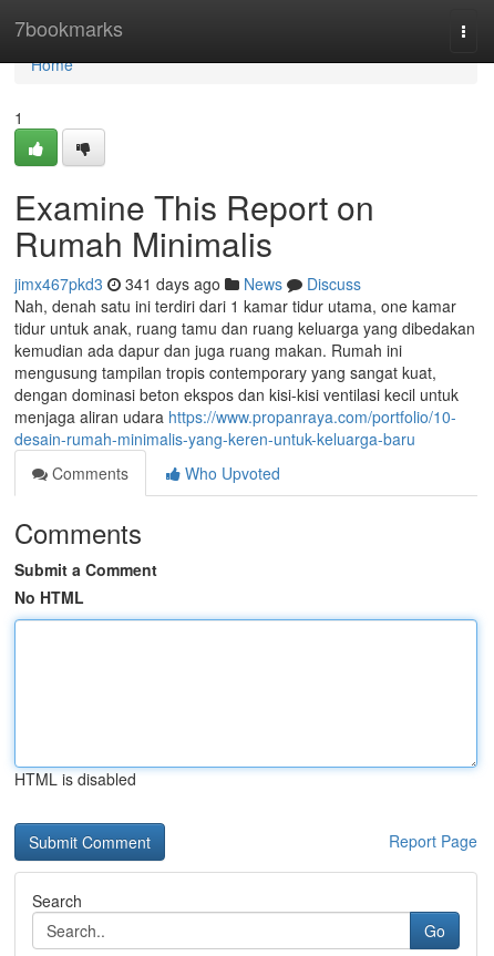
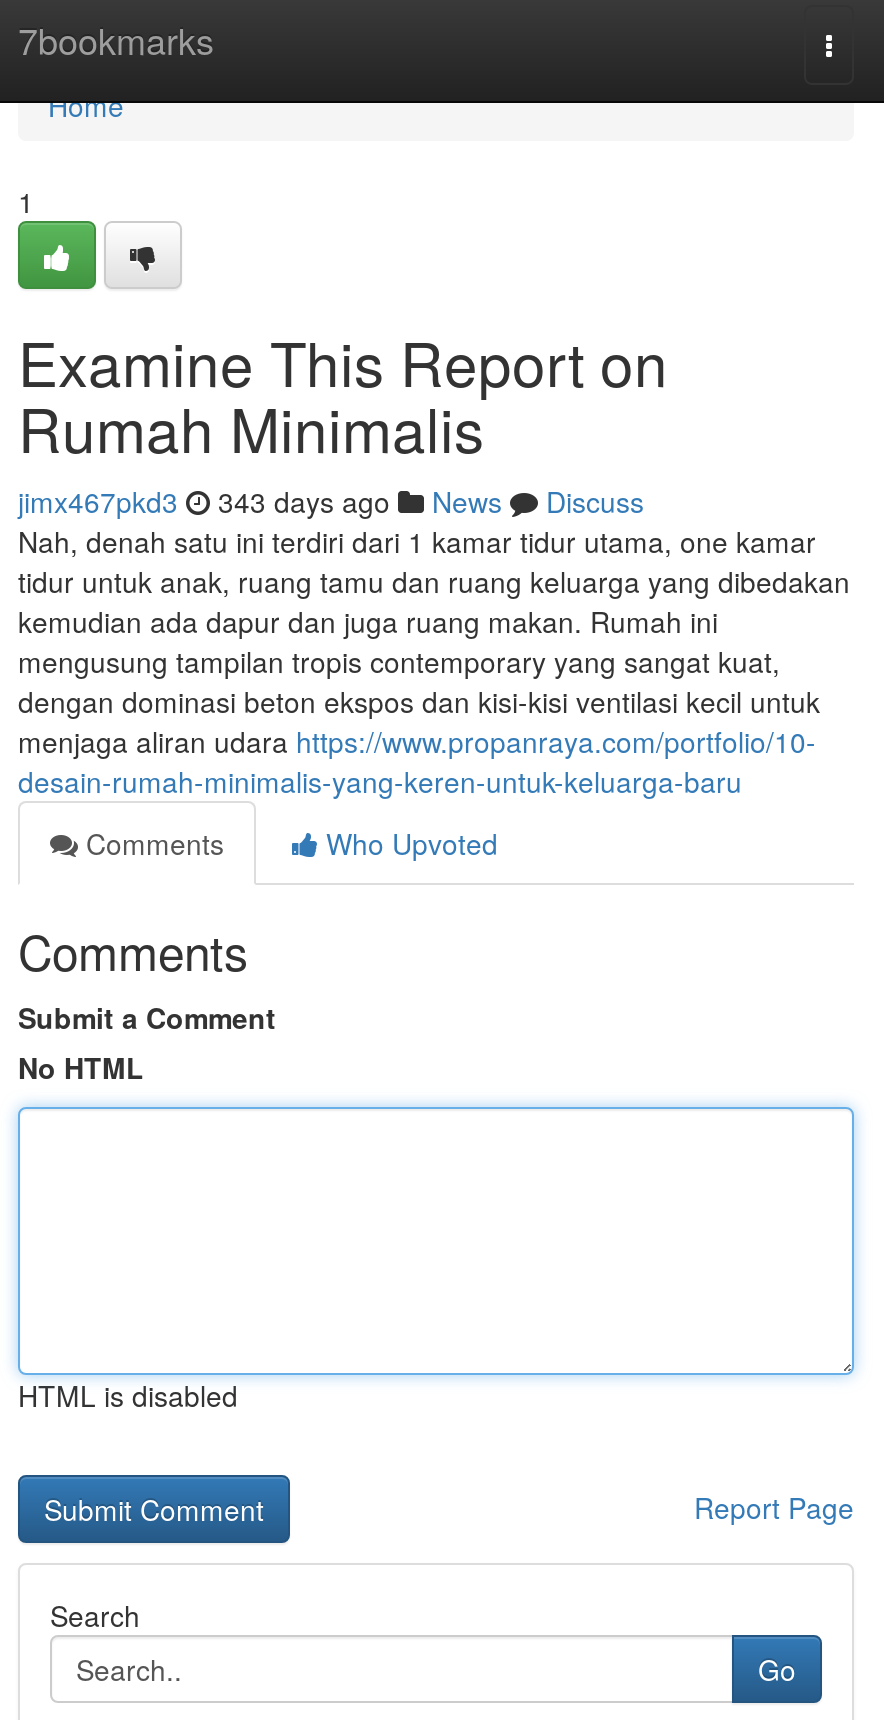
- jimx467pkd3 341 days ago News Discuss
+ jimx467pkd3 343 days ago News Discuss
